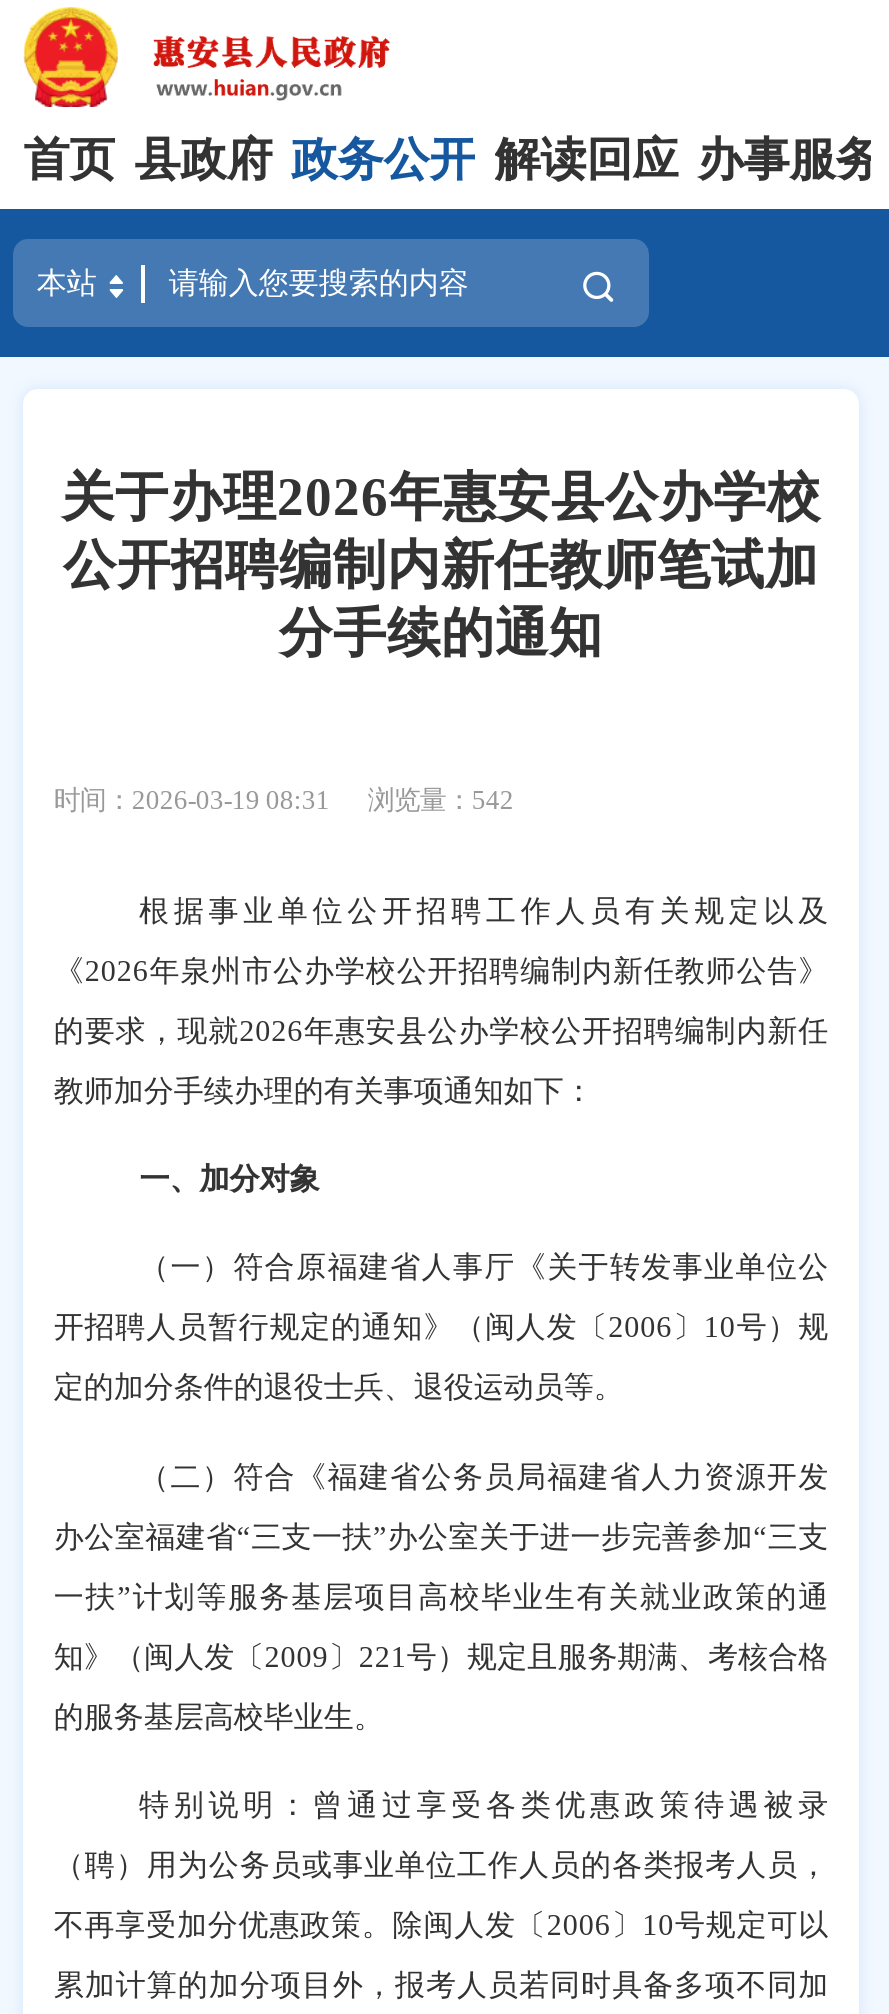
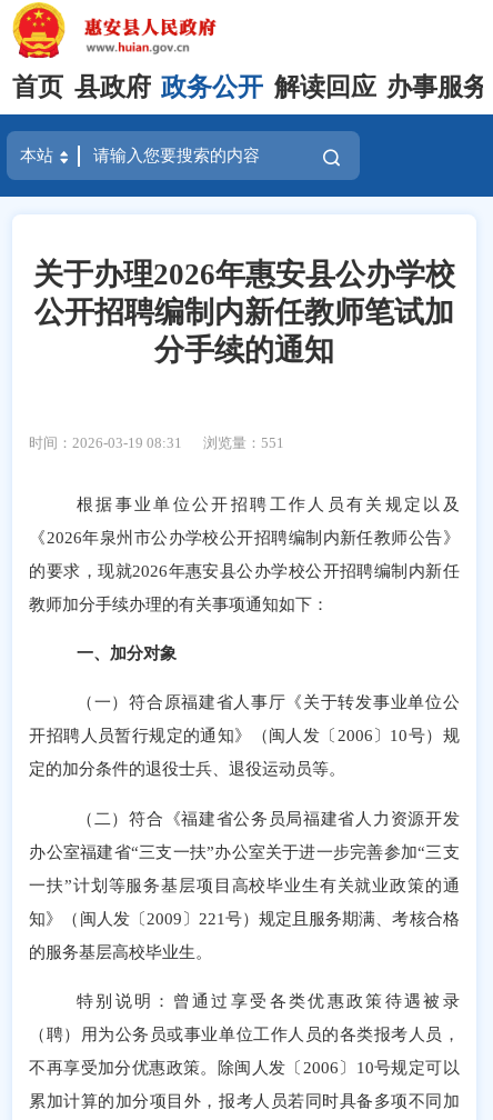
- 时间：2026-03-19 08:31 浏览量：542
+ 时间：2026-03-19 08:31 浏览量：551
